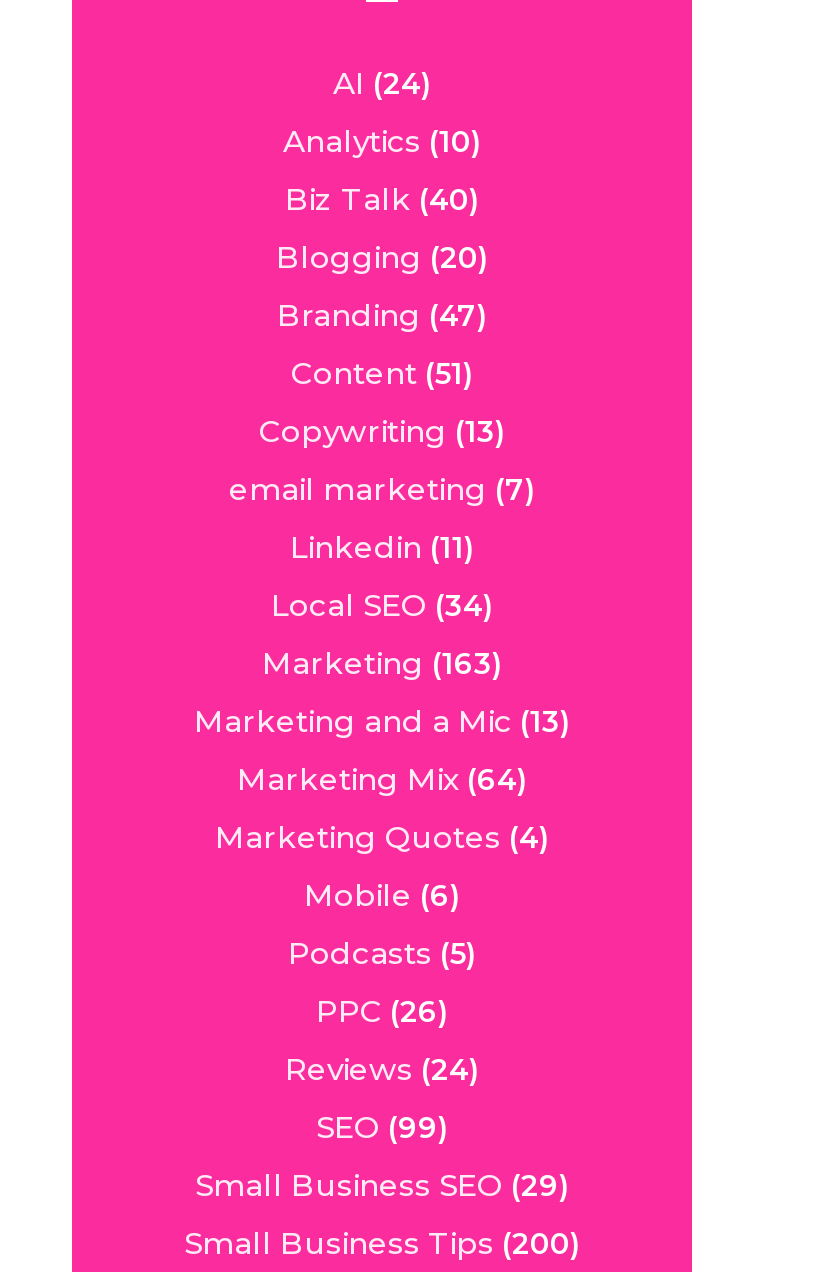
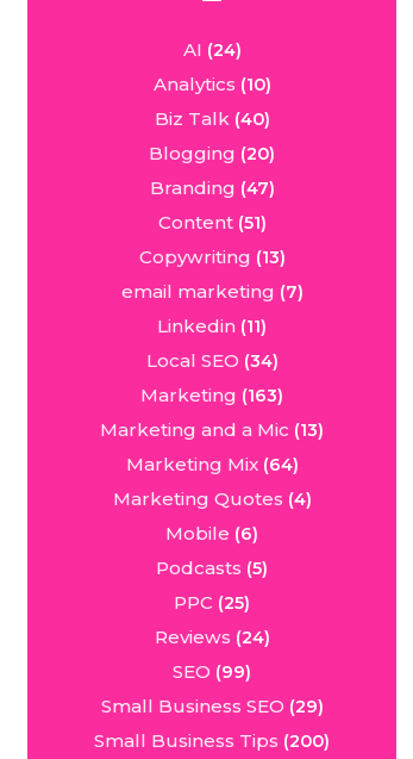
- PPC (26)
+ PPC (25)
